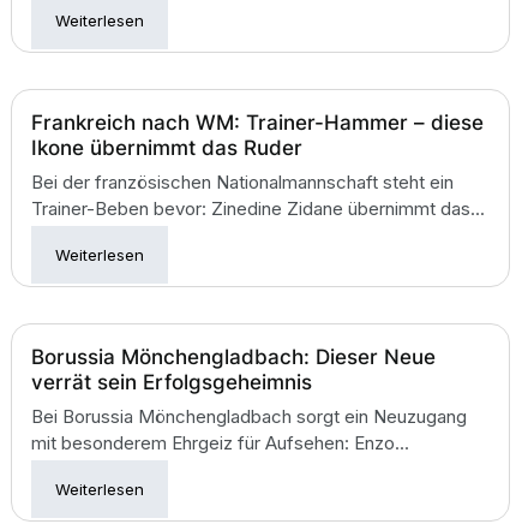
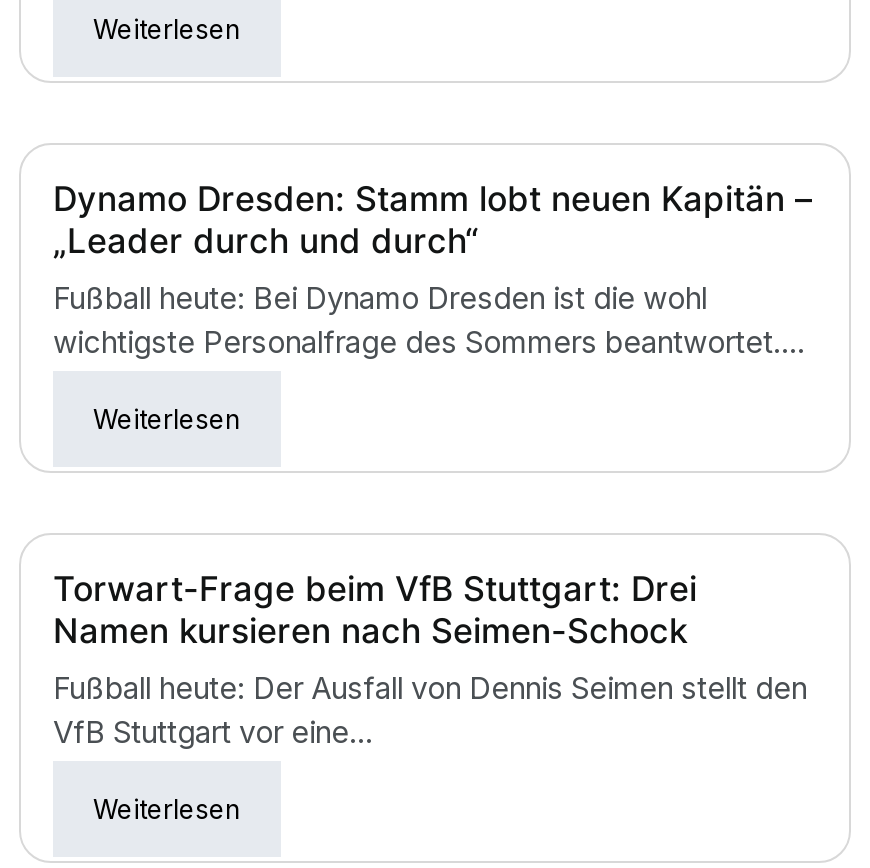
- Frankreich nach WM: Trainer-Hammer – diese
- Ikone übernimmt das Ruder
- Bei der französischen Nationalmannschaft steht ein
- Trainer-Beben bevor: Zinedine Zidane übernimmt das...
+ Dynamo Dresden: Stamm lobt neuen Kapitän –
+ „Leader durch und durch“
+ Fußball heute: Bei Dynamo Dresden ist die wohl
+ wichtigste Personalfrage des Sommers beantwortet....

- Borussia Mönchengladbach: Dieser Neue
- verrät sein Erfolgsgeheimnis
- Bei Borussia Mönchengladbach sorgt ein Neuzugang
- mit besonderem Ehrgeiz für Aufsehen: Enzo...
+ Torwart-Frage beim VfB Stuttgart: Drei
+ Namen kursieren nach Seimen-Schock
+ Fußball heute: Der Ausfall von Dennis Seimen stellt den
+ VfB Stuttgart vor eine...
